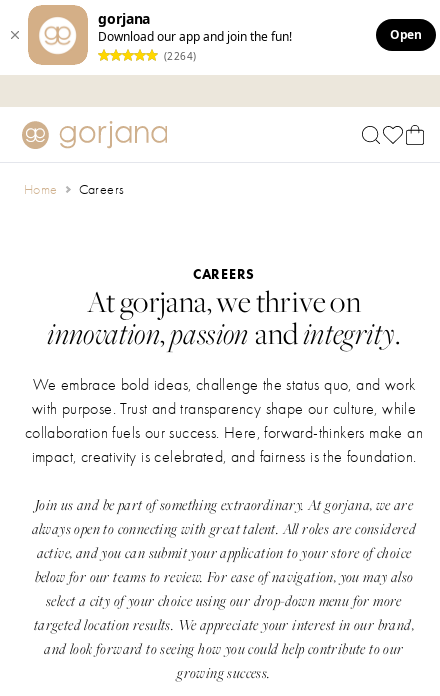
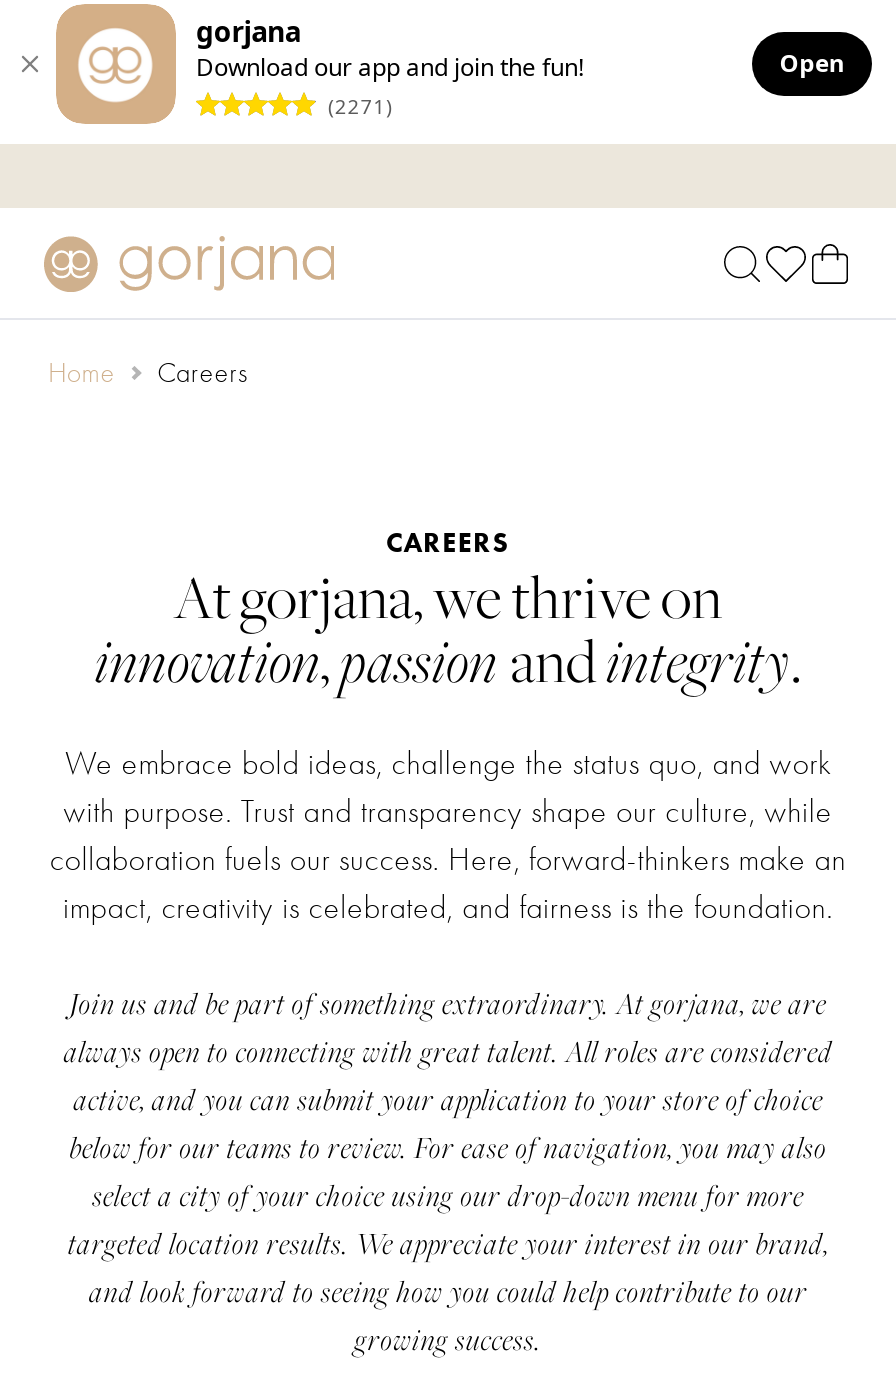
- (2264)
+ (2271)
